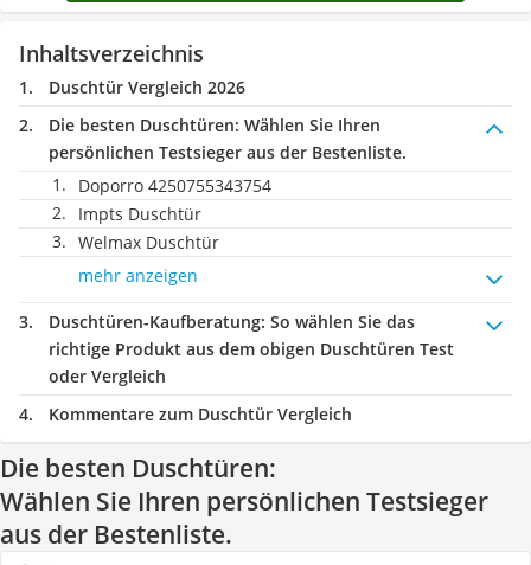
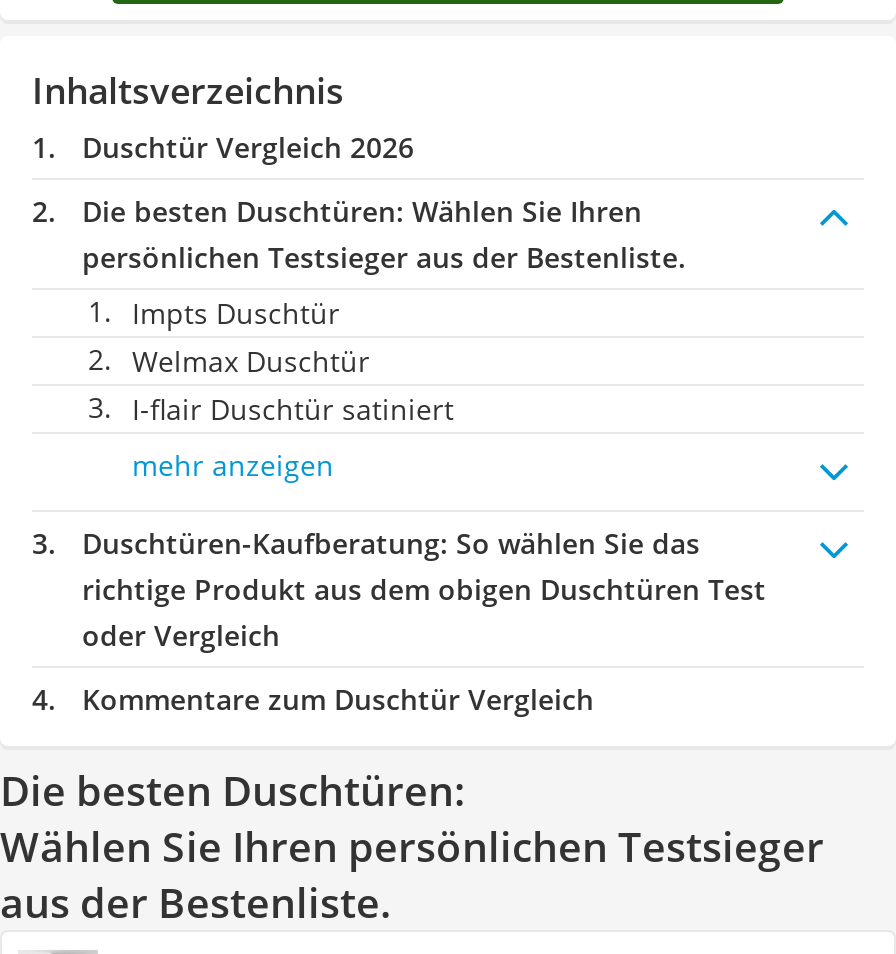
- Doporro 4250755343754

moved up: Impts Duschtür | Welmax Duschtür

+ I-flair Duschtür satiniert
